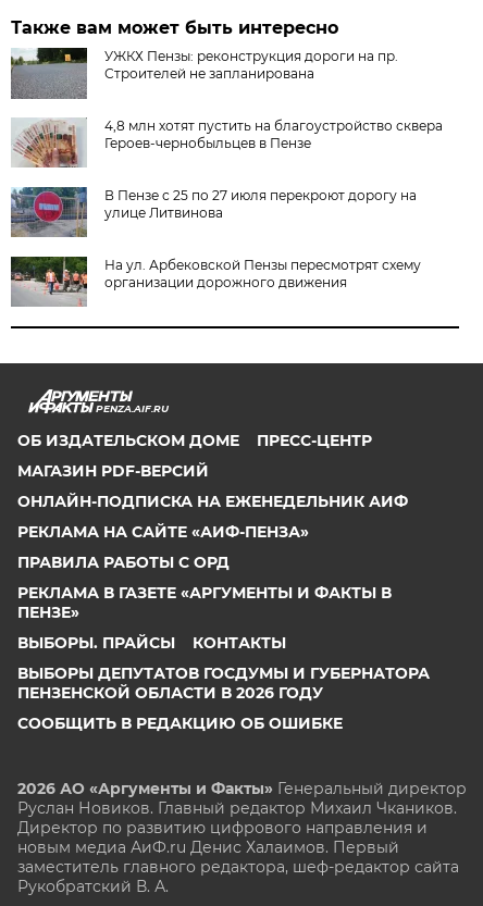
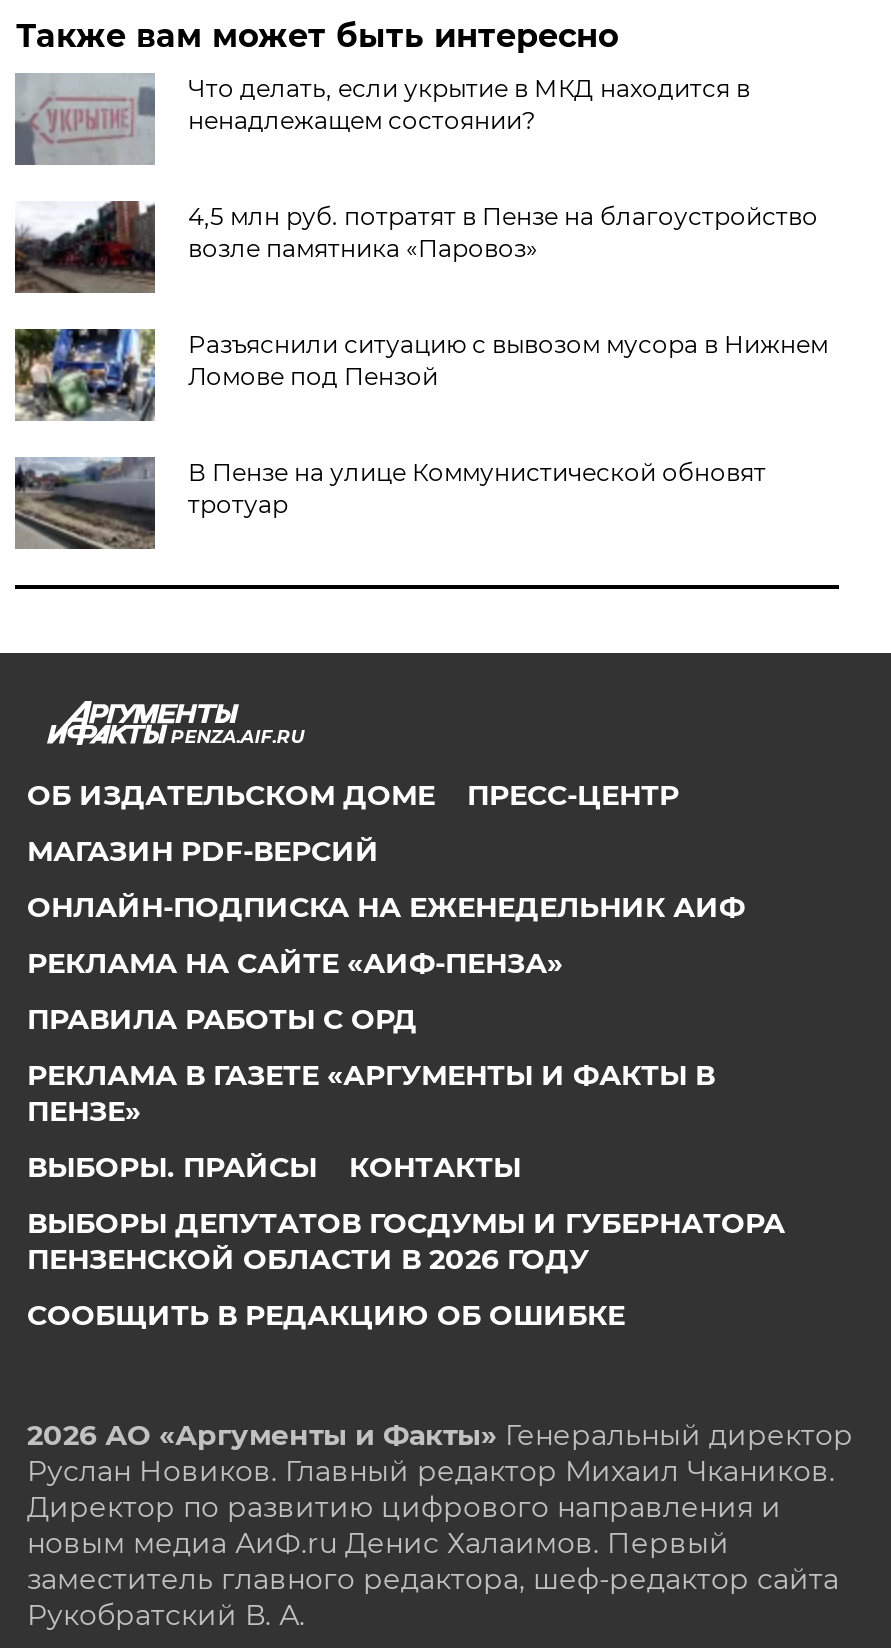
- [image]
- УЖКХ Пензы: реконструкция дороги на пр.
- Строителей не запланирована
+ [image]
+ Что делать, если укрытие в МКД находится в
+ ненадлежащем состоянии?

- [image]
- 4,8 млн хотят пустить на благоустройство сквера
- Героев-чернобыльцев в Пензе
+ [image]
+ 4,5 млн руб. потратят в Пензе на благоустройство
+ возле памятника «Паровоз»

- [image]
- В Пензе с 25 по 27 июля перекроют дорогу на
- улице Литвинова
+ [image]
+ Разъяснили ситуацию с вывозом мусора в Нижнем
+ Ломове под Пензой

- [image]
- На ул. Арбековской Пензы пересмотрят схему
- организации дорожного движения
+ [image]
+ В Пензе на улице Коммунистической обновят
+ тротуар
